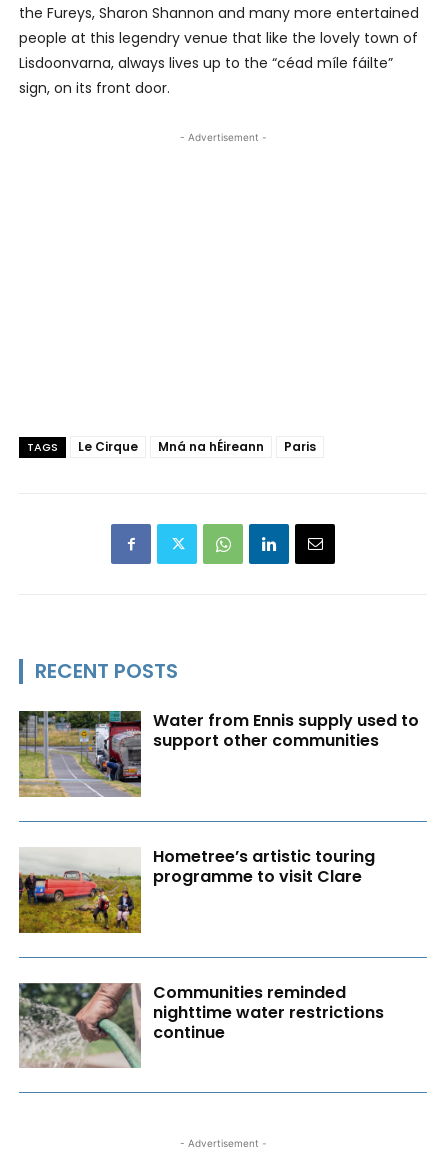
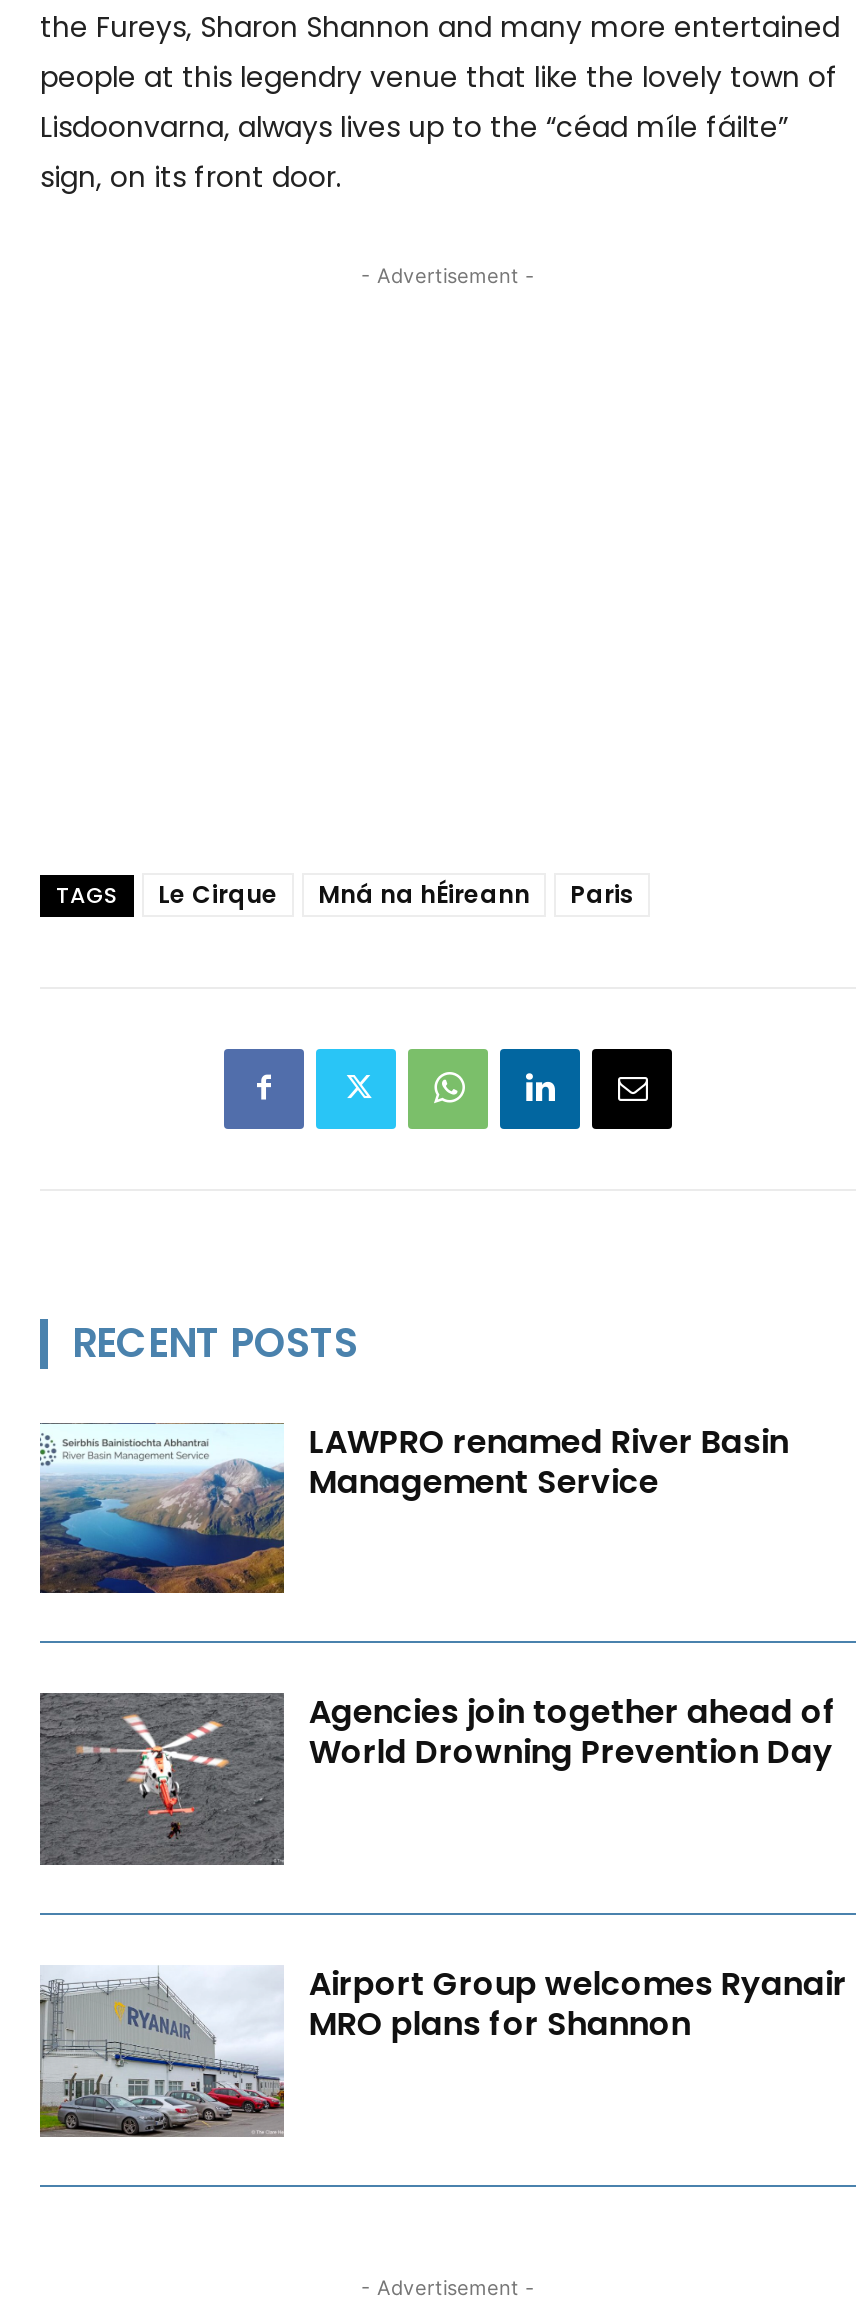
- [image]
- Water from Ennis supply used to
- support other communities
+ [image]
+ LAWPRO renamed River Basin
+ Management Service

- [image]
- Hometree’s artistic touring
- programme to visit Clare
+ [image]
+ Agencies join together ahead of
+ World Drowning Prevention Day

- [image]
- Communities reminded
- nighttime water restrictions
- continue
+ [image]
+ Airport Group welcomes Ryanair
+ MRO plans for Shannon
